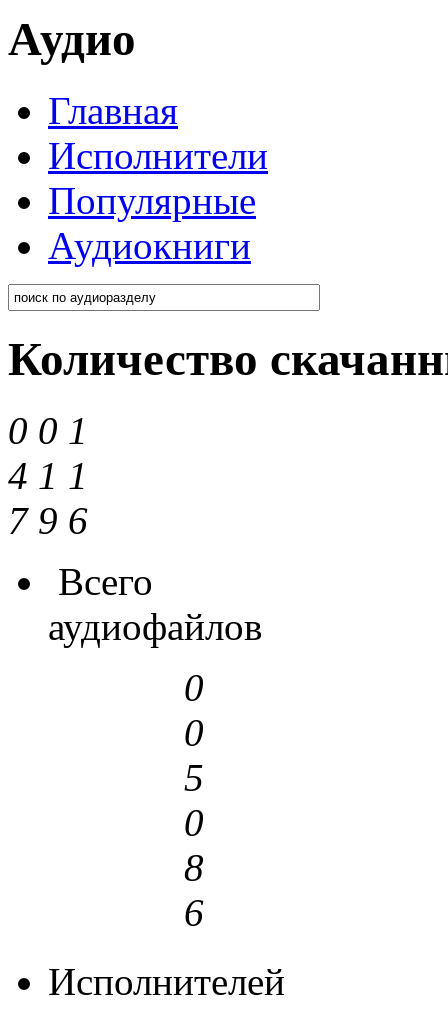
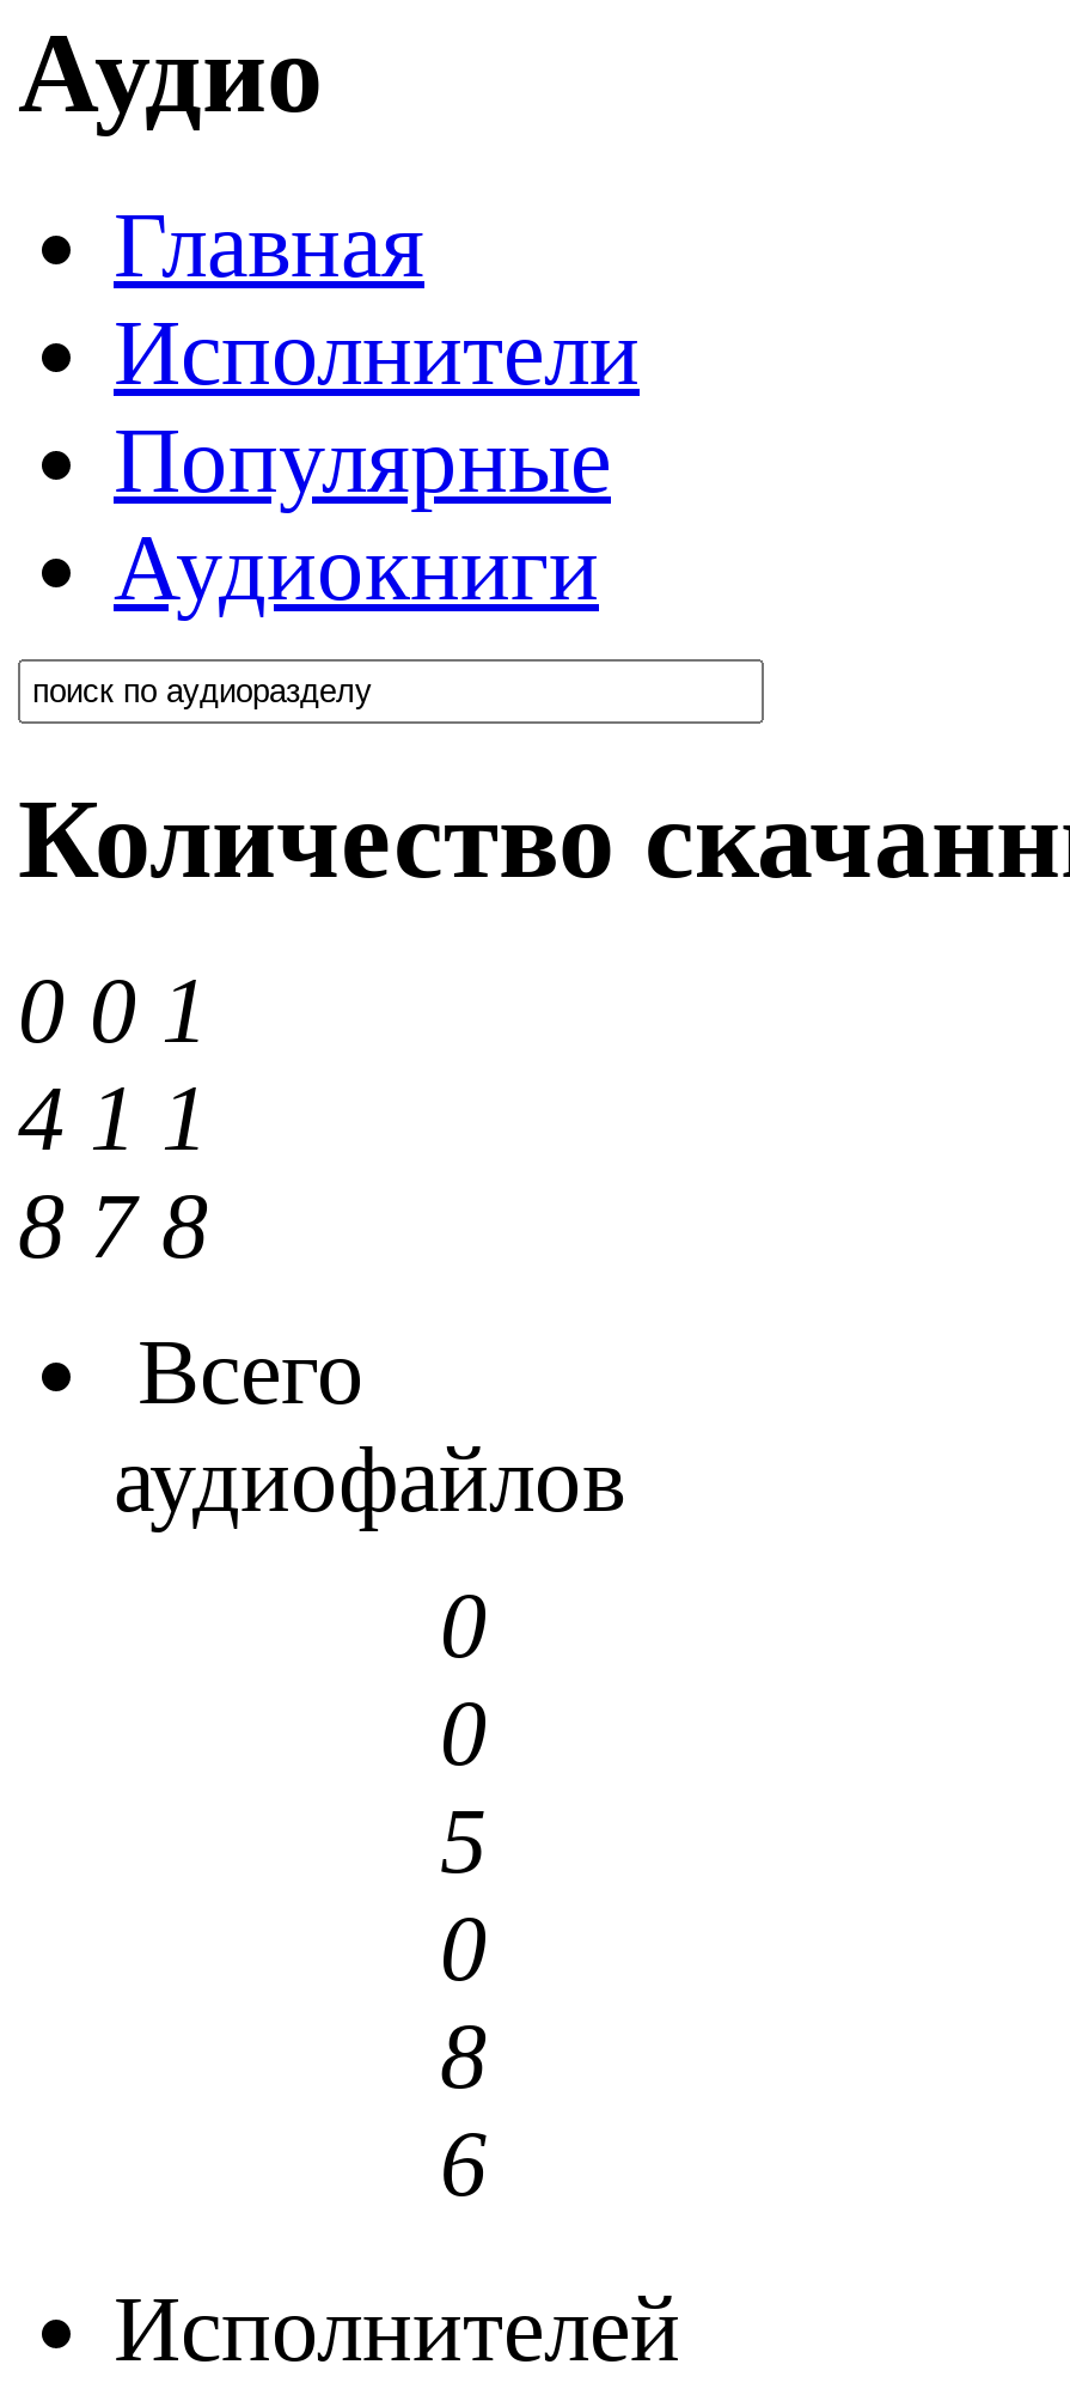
- 7 9 6
+ 8 7 8
